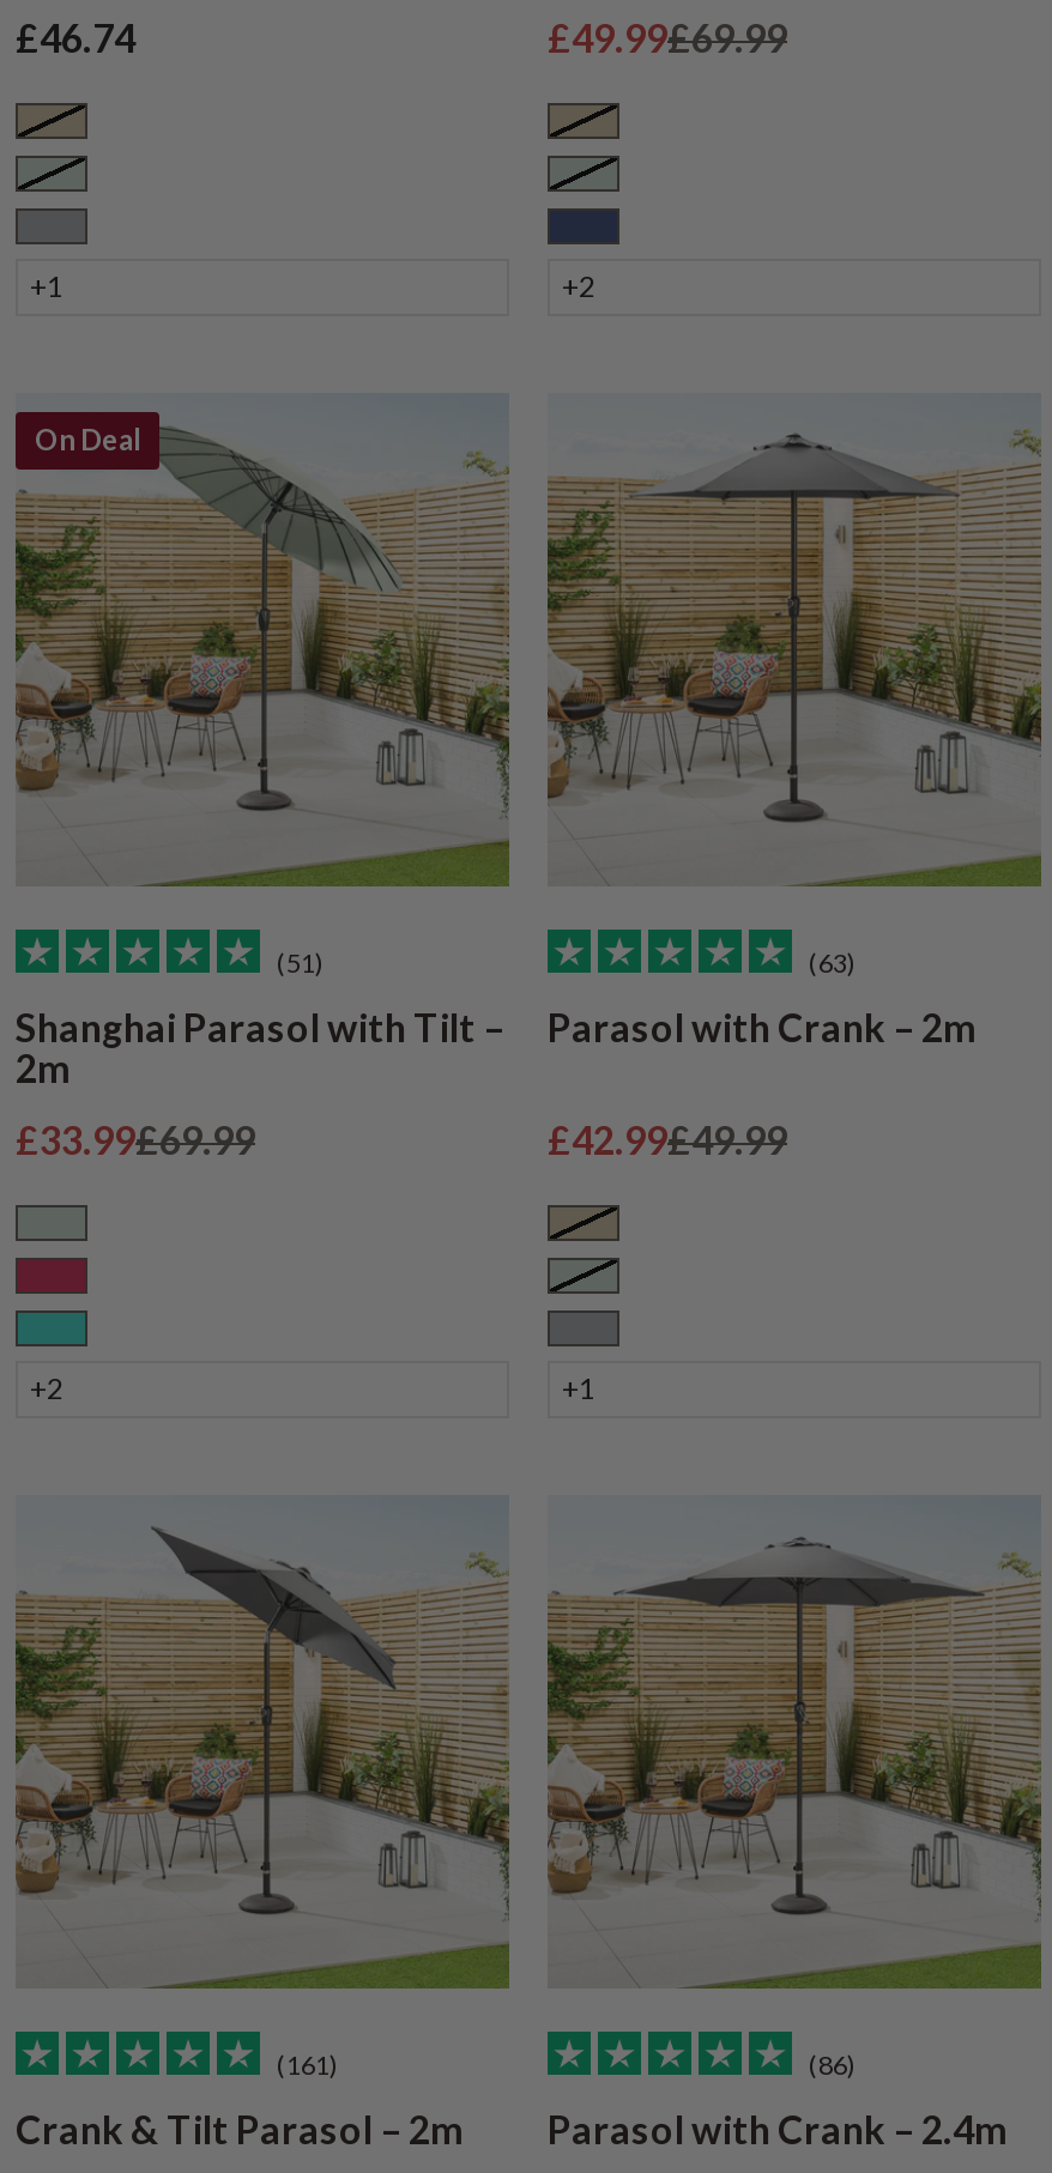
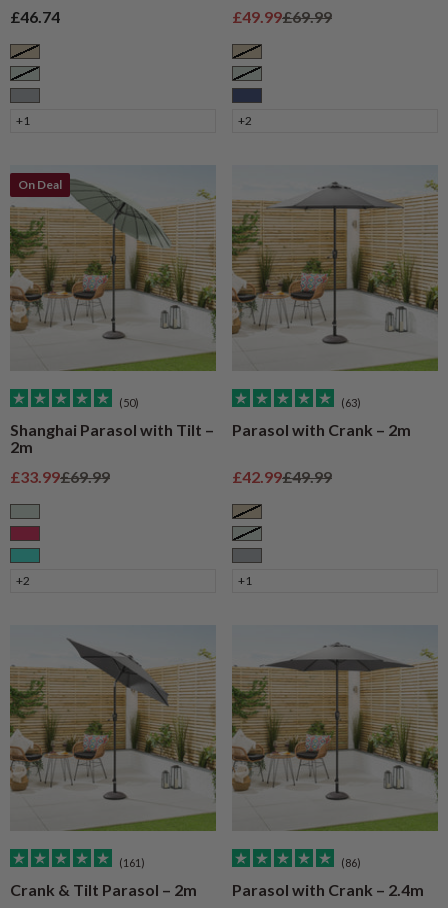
- (51)
+ (50)
